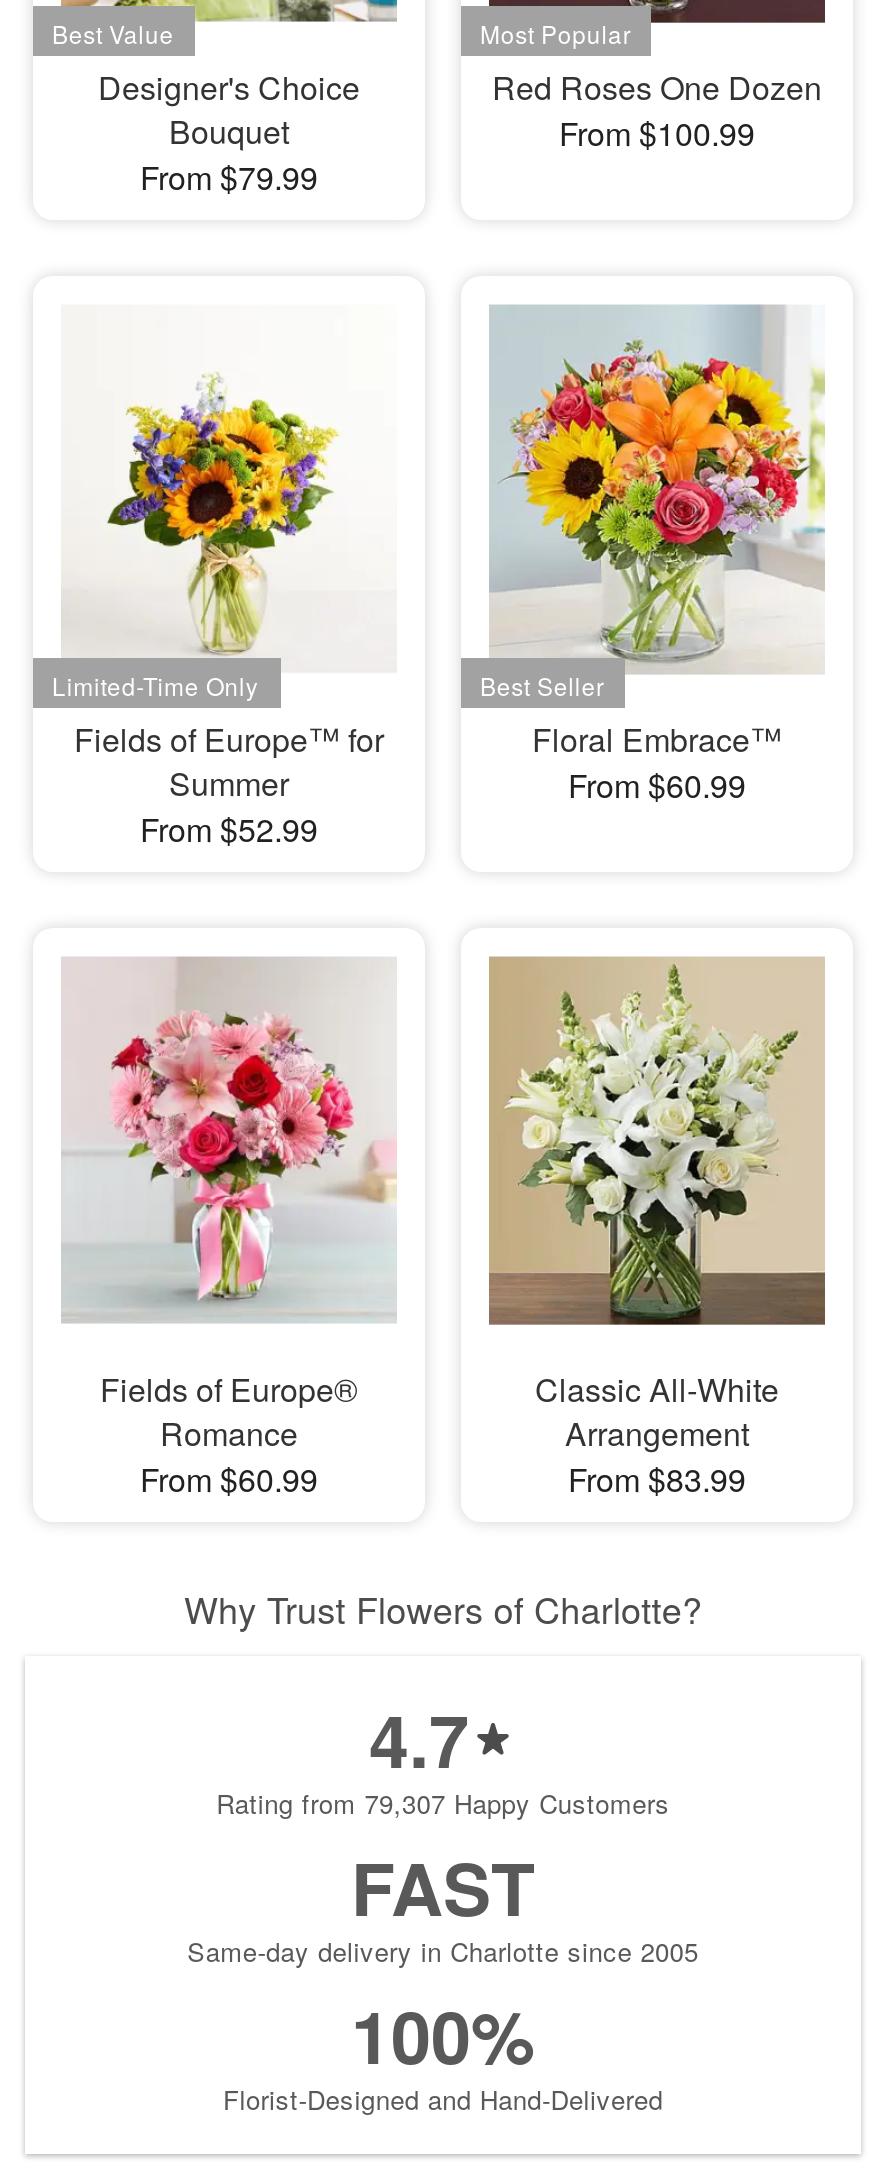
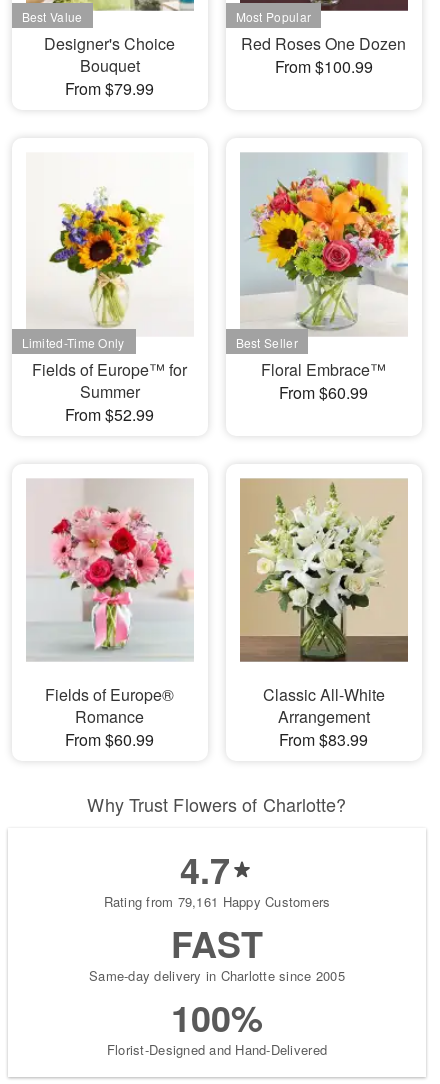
- Rating from 79,307 Happy Customers
+ Rating from 79,161 Happy Customers
